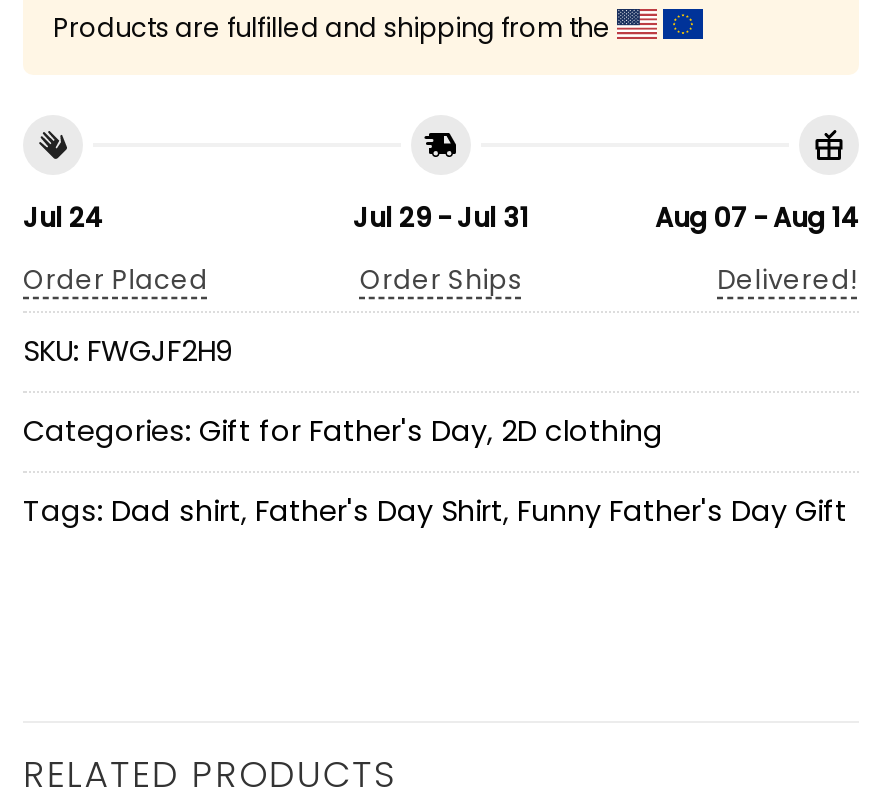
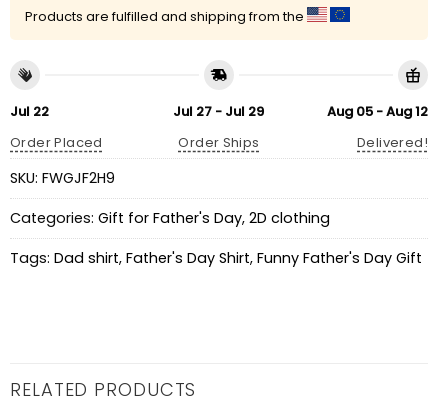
- Jul 24
+ Jul 22

- Jul 29 - Jul 31
+ Jul 27 - Jul 29

- Aug 07 - Aug 14
+ Aug 05 - Aug 12
